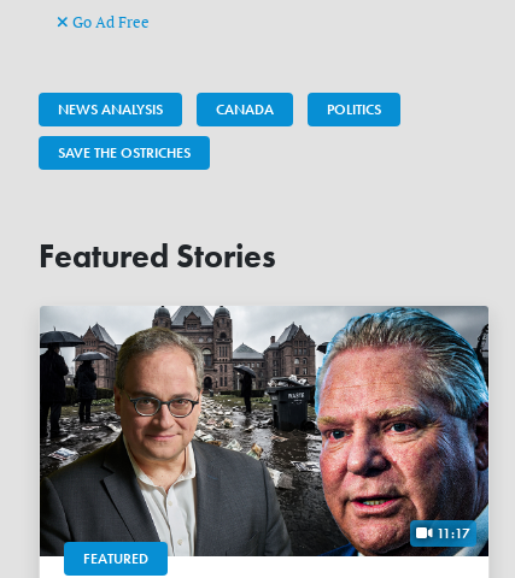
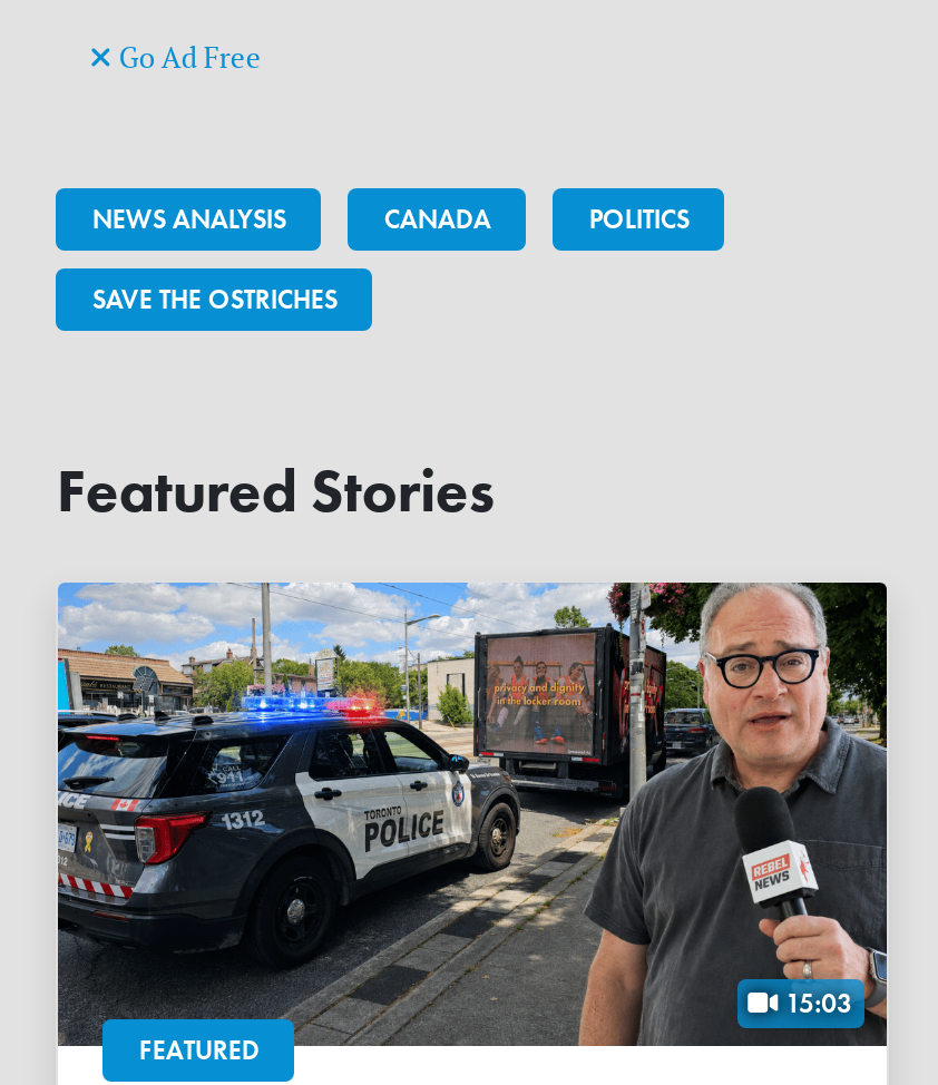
- [image]
- 11:17
+ [image]
+ 15:03
